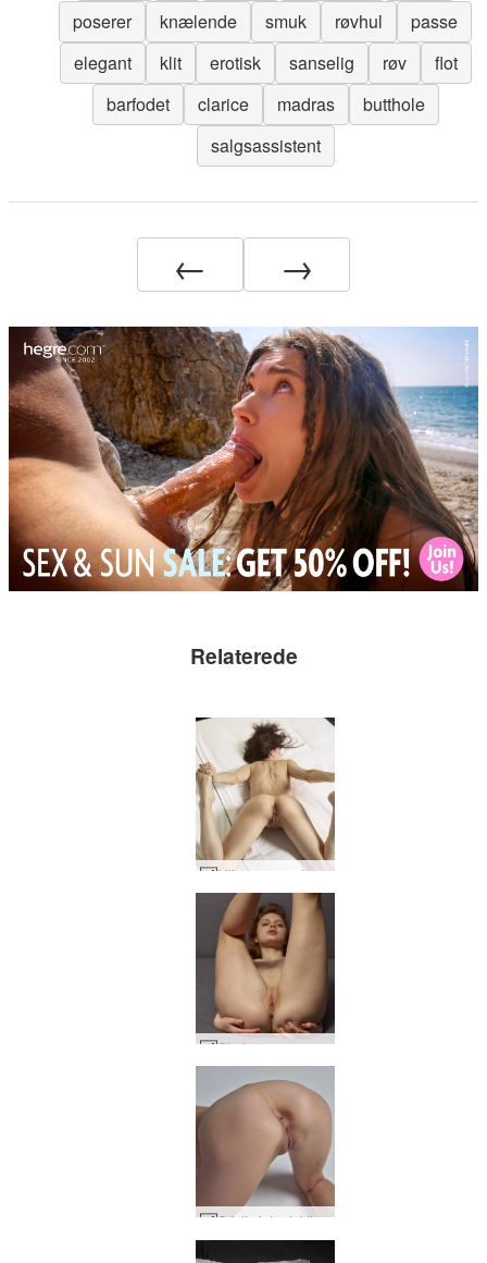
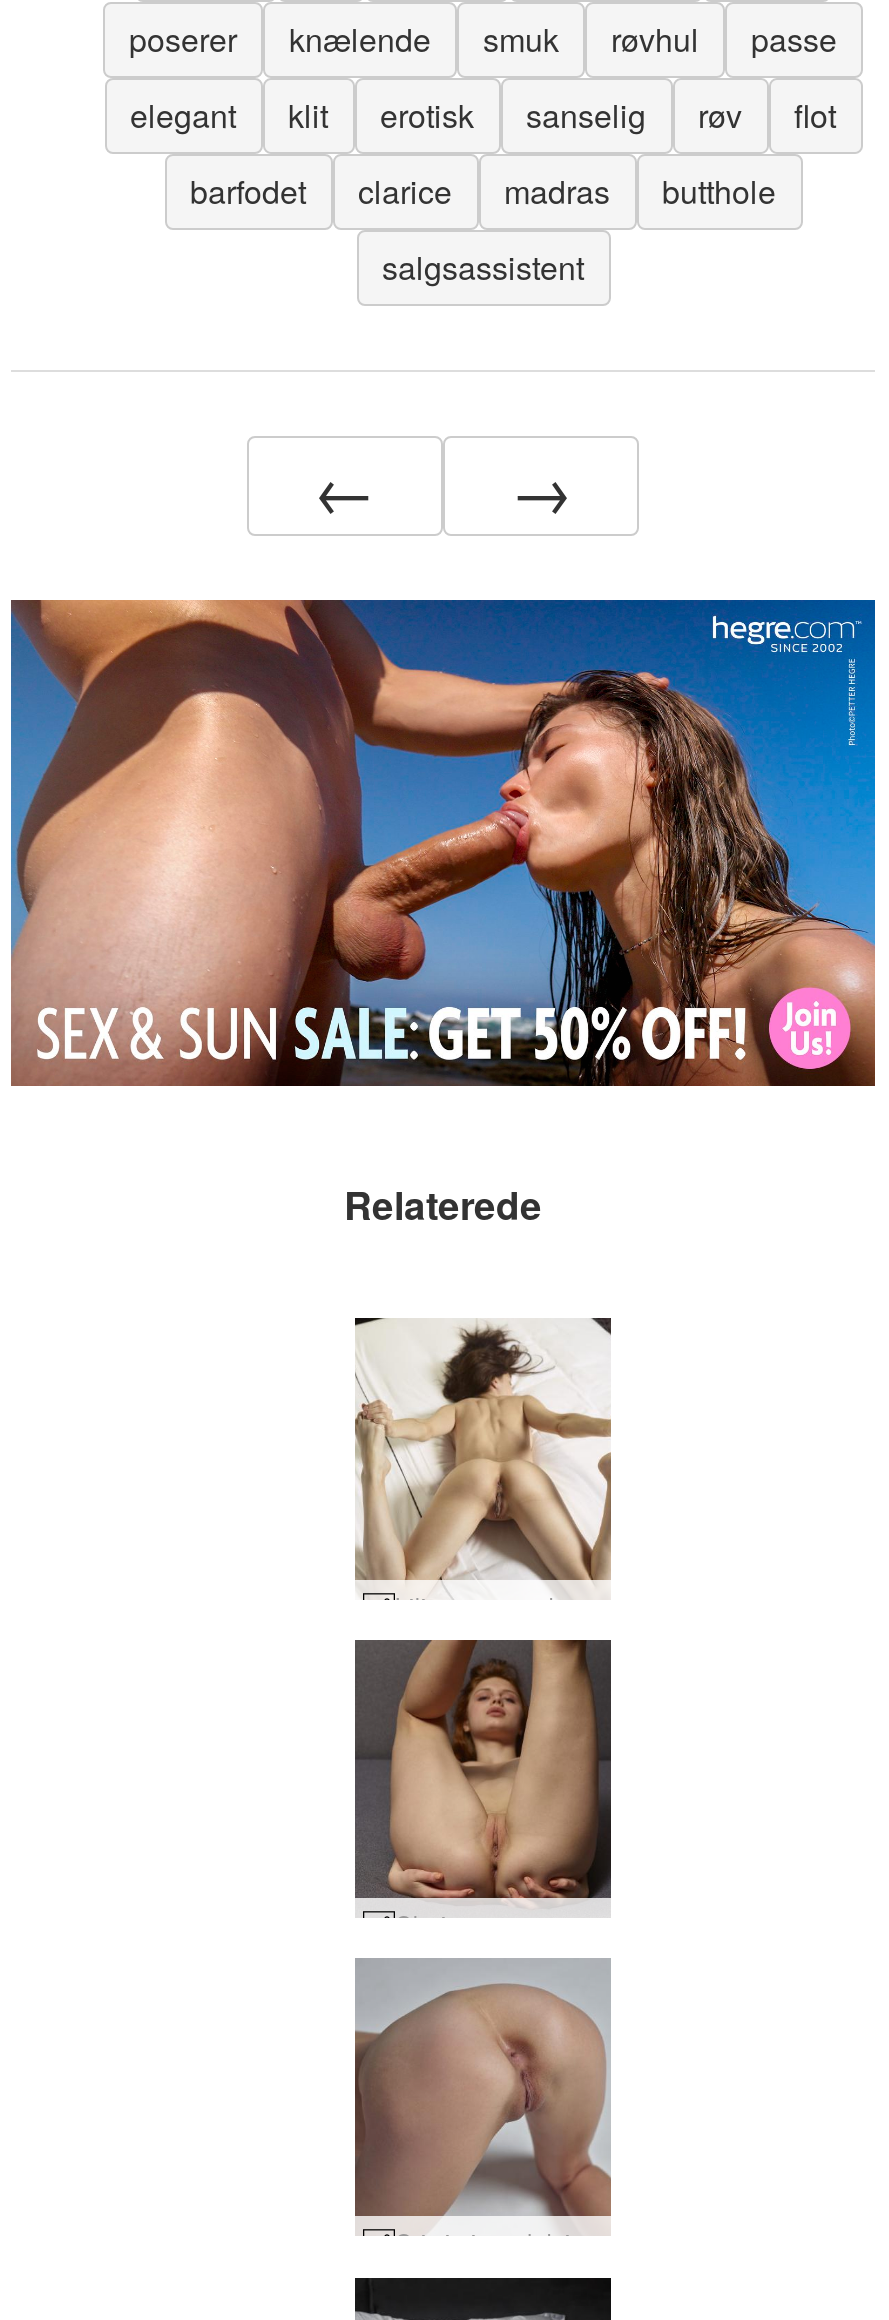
- [image]
+ [image]
